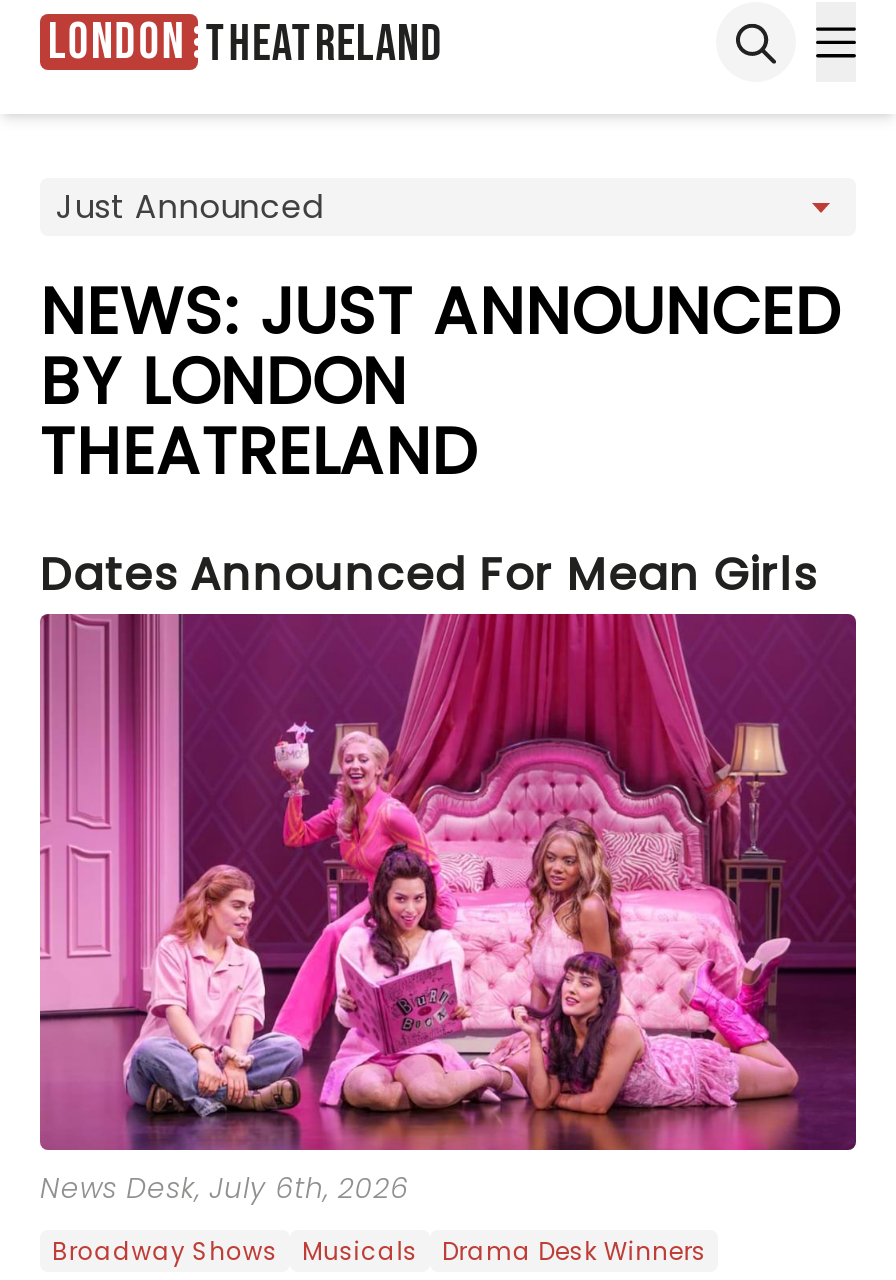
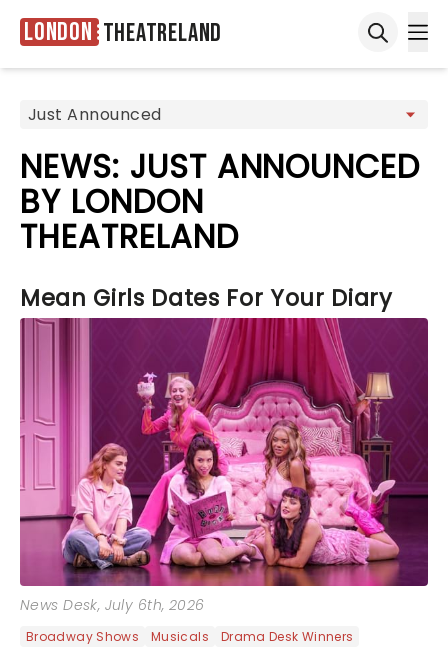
- Dates Announced For Mean Girls
+ Mean Girls Dates For Your Diary
